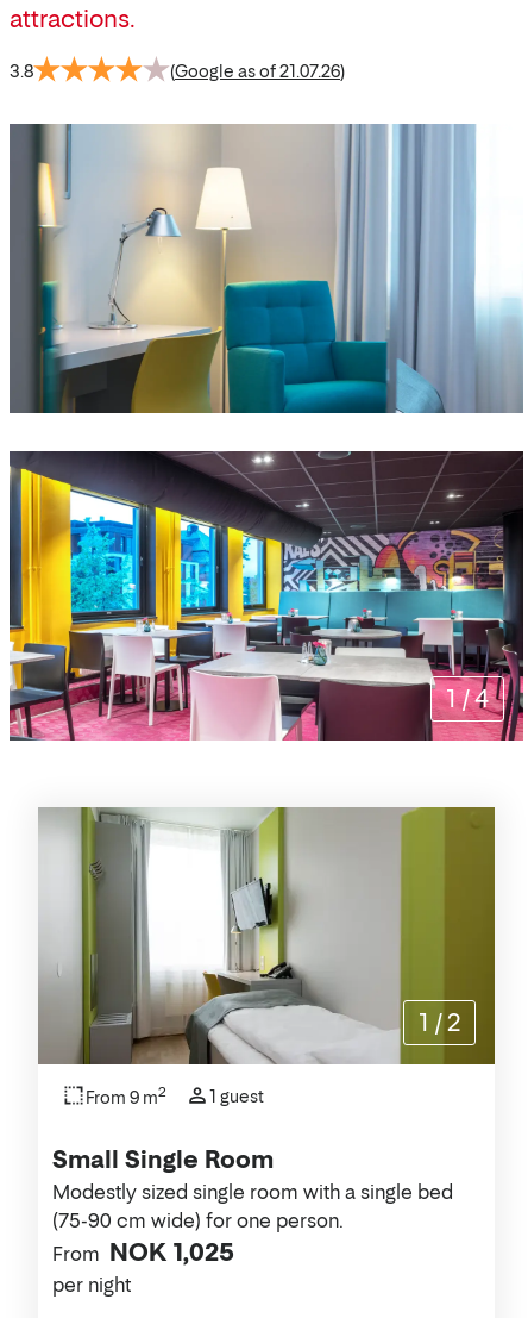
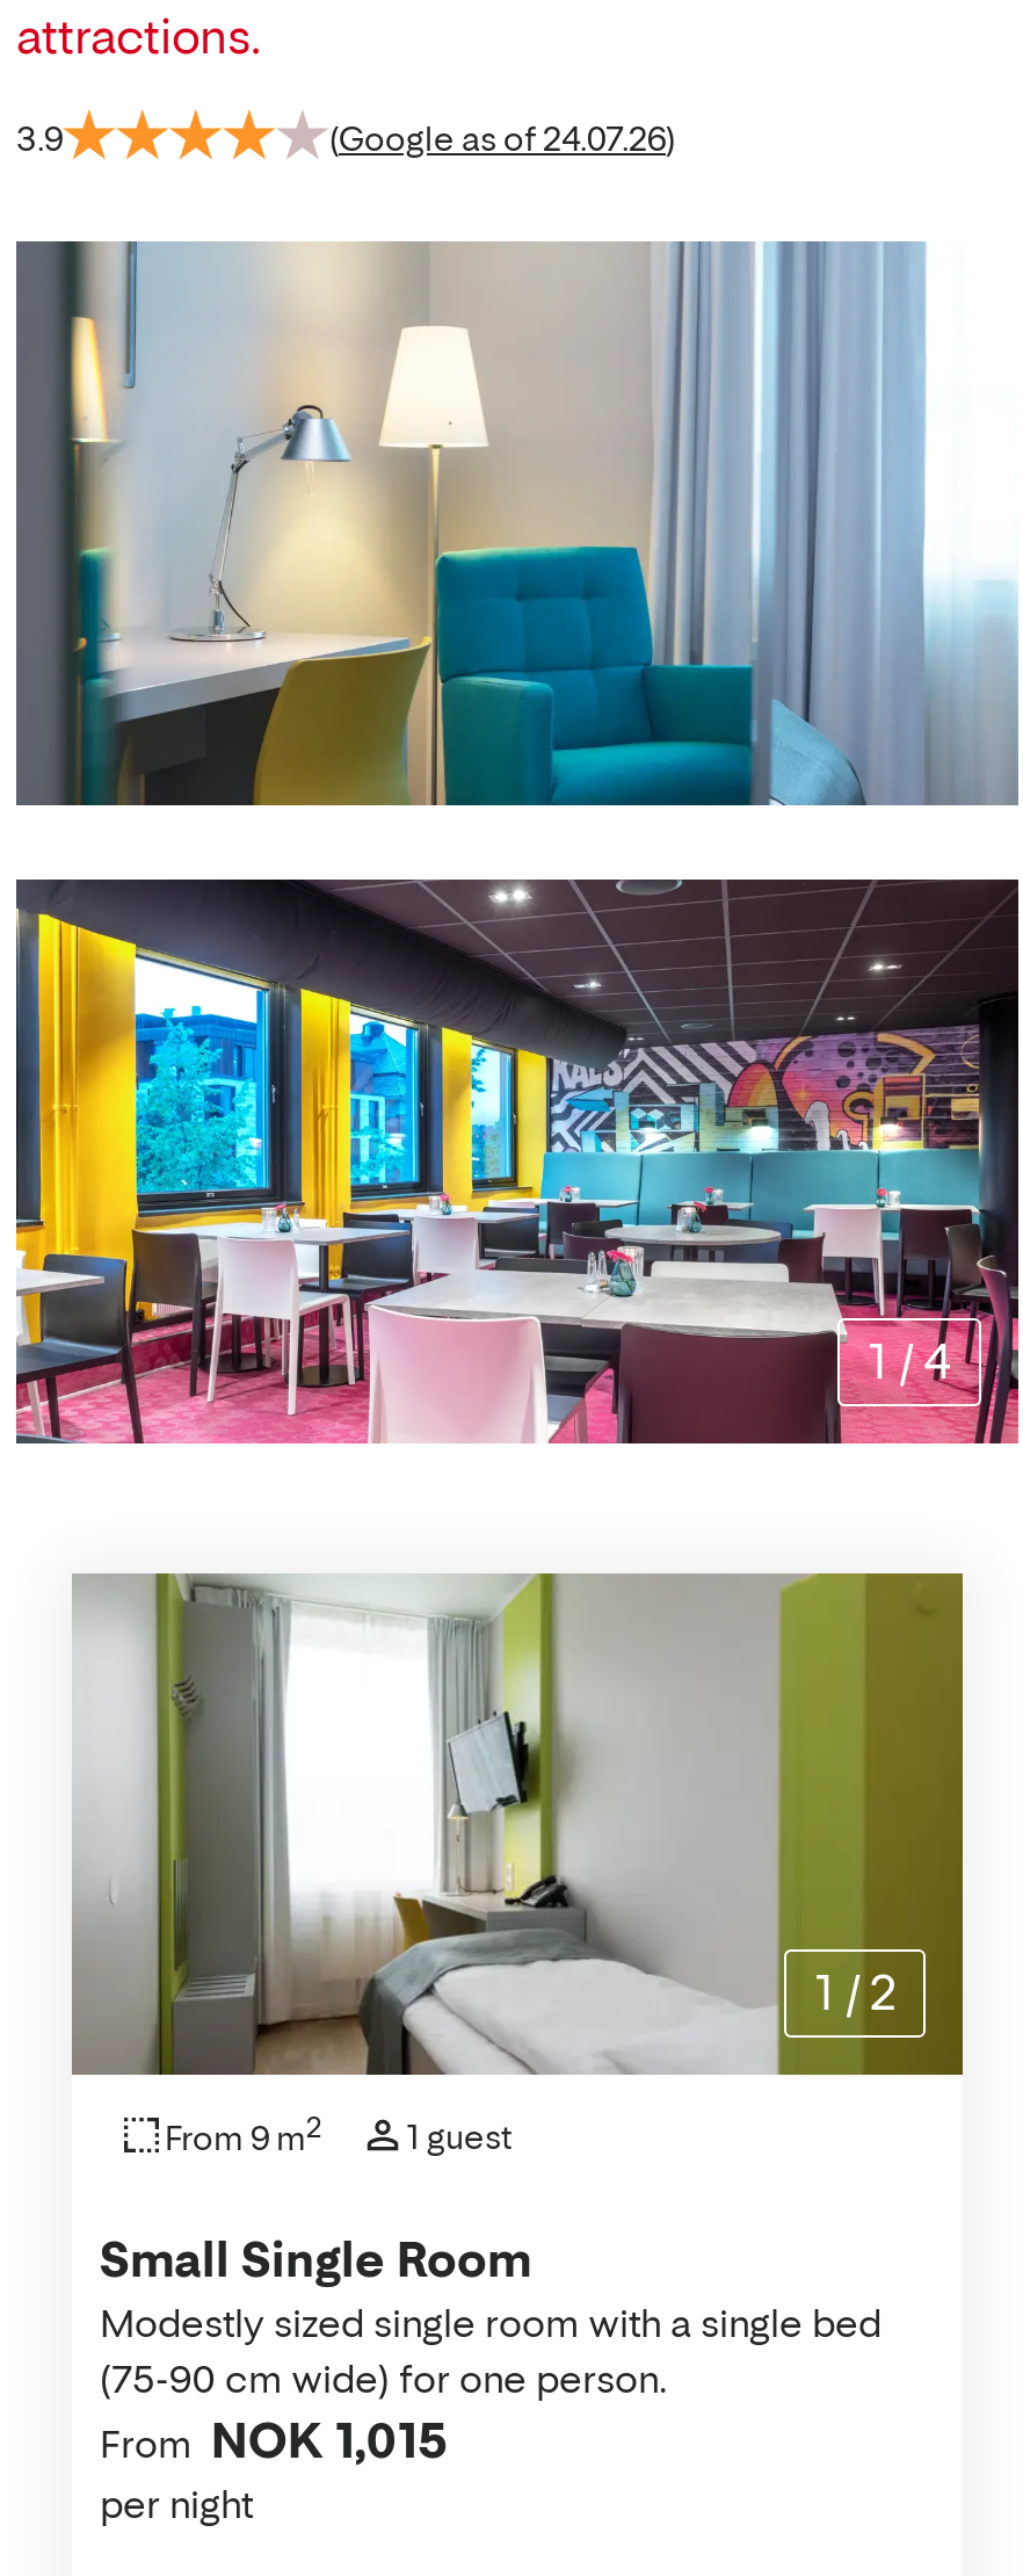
- 3.8
+ 3.9

- (Google as of 21.07.26)
+ (Google as of 24.07.26)

- From NOK 1,025
+ From NOK 1,015
